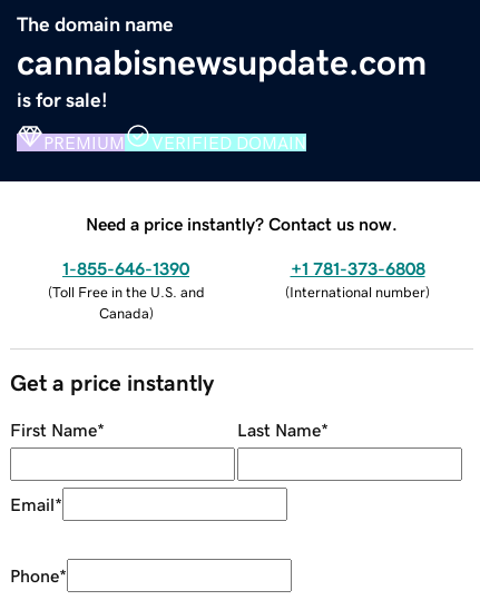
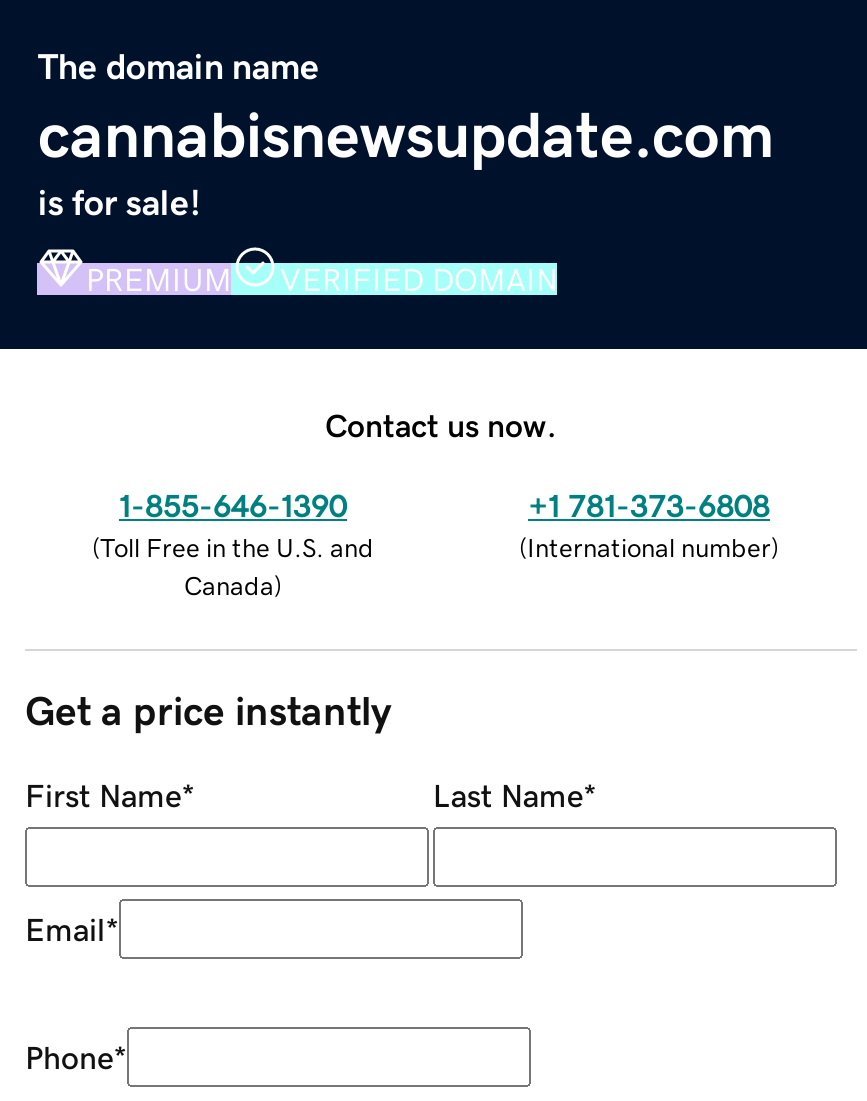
- Need a price instantly? Contact us now.
+ Contact us now.
